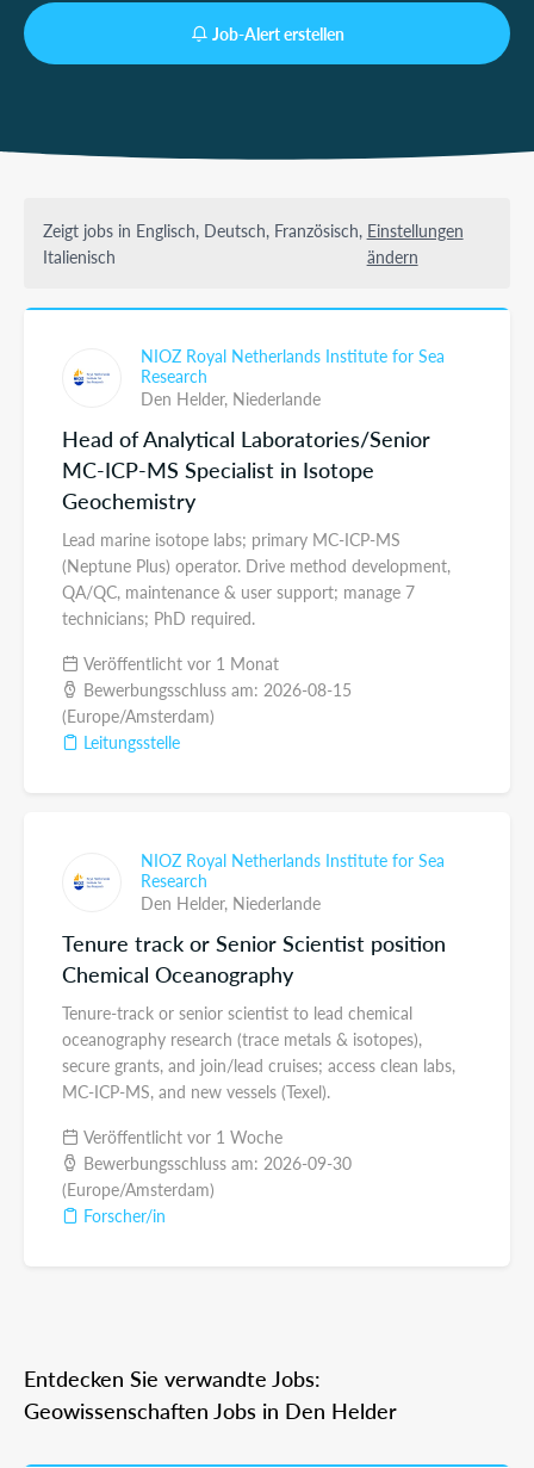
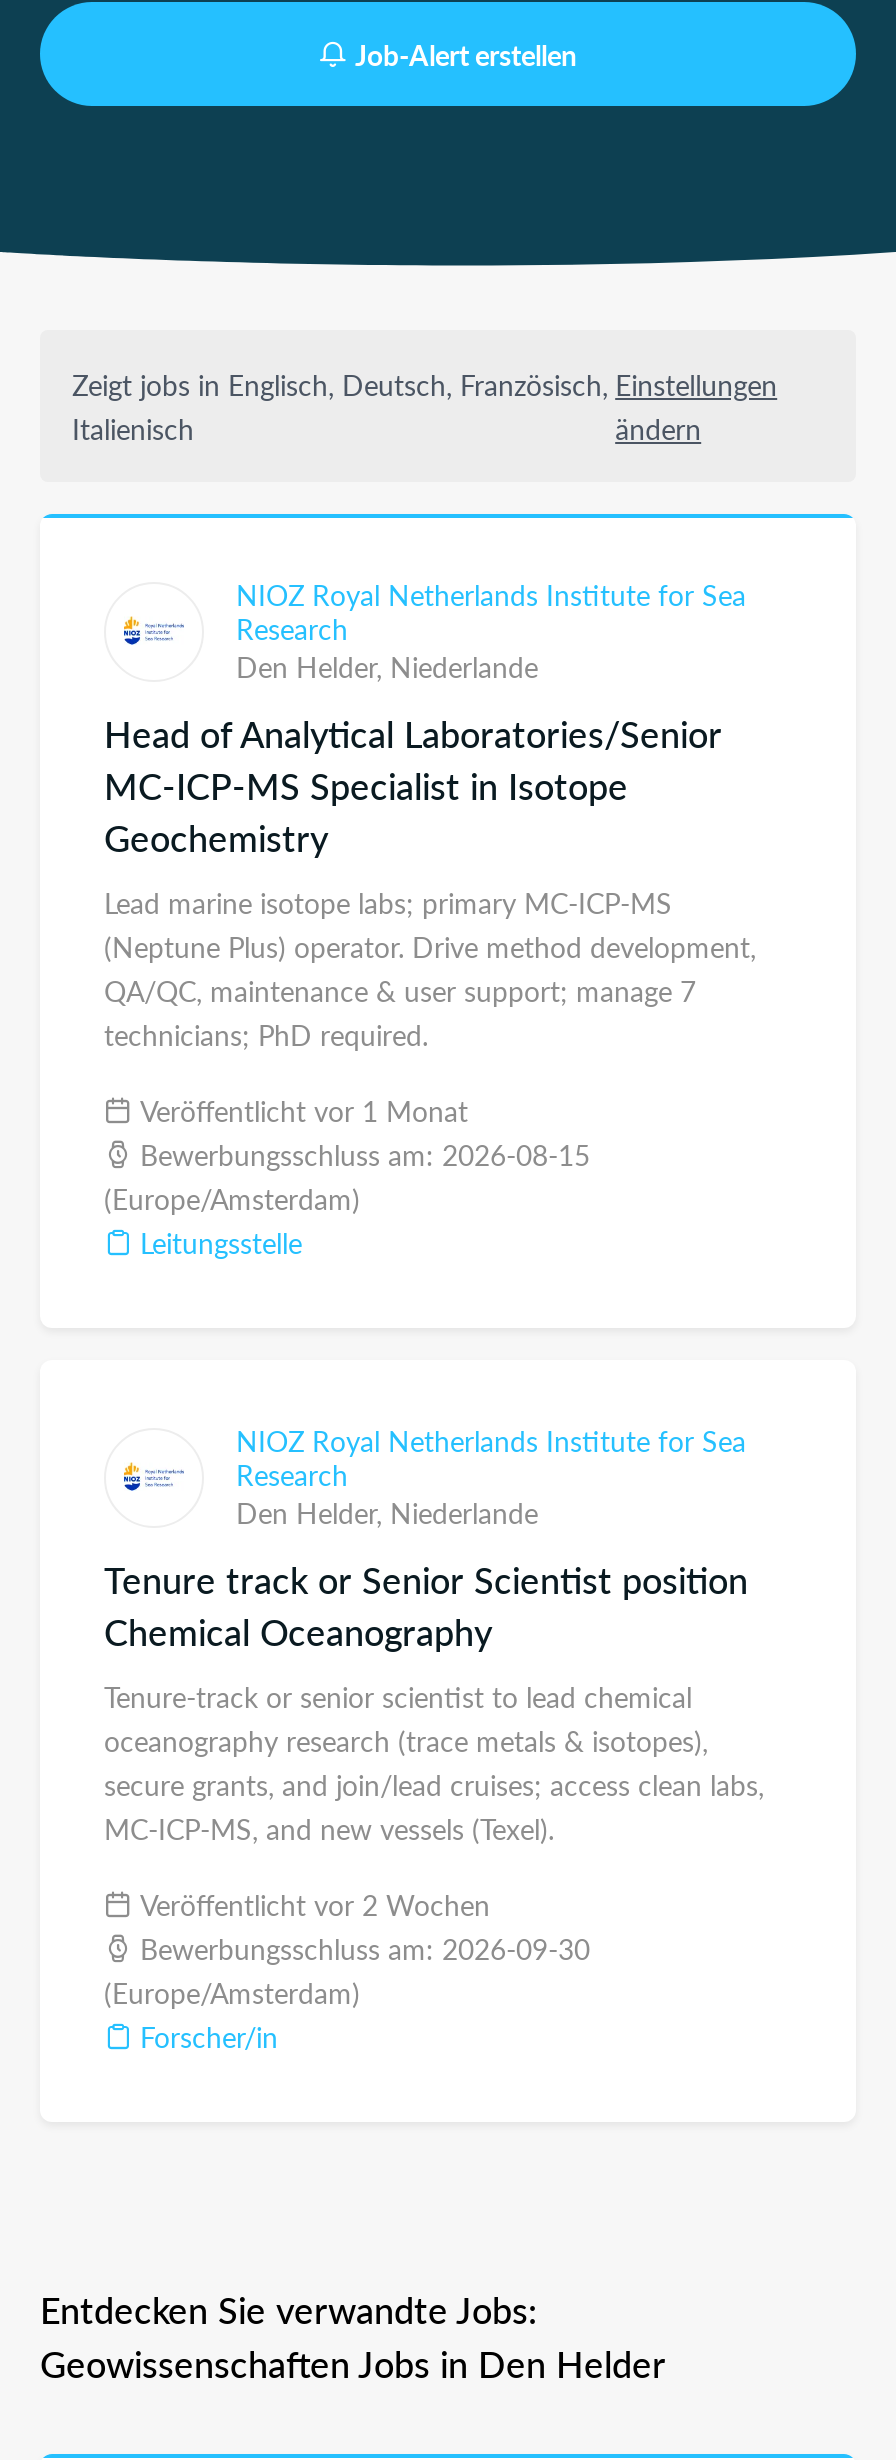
- Veröffentlicht vor 1 Woche
+ Veröffentlicht vor 2 Wochen
